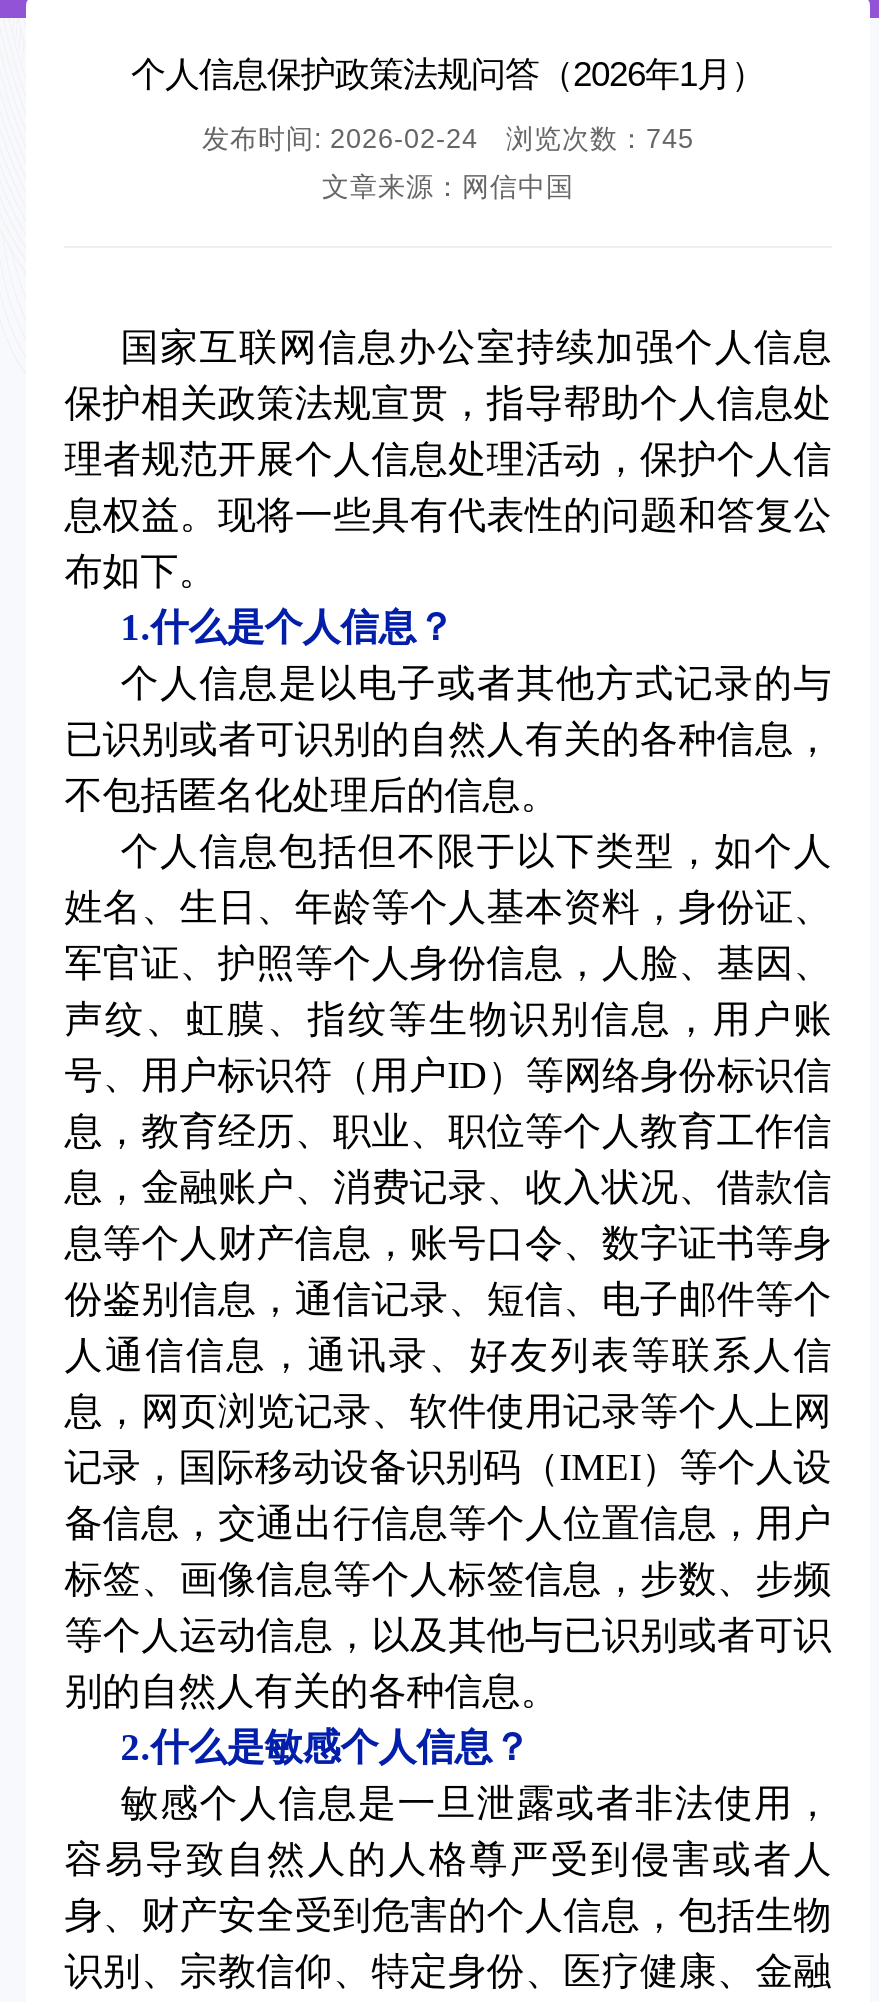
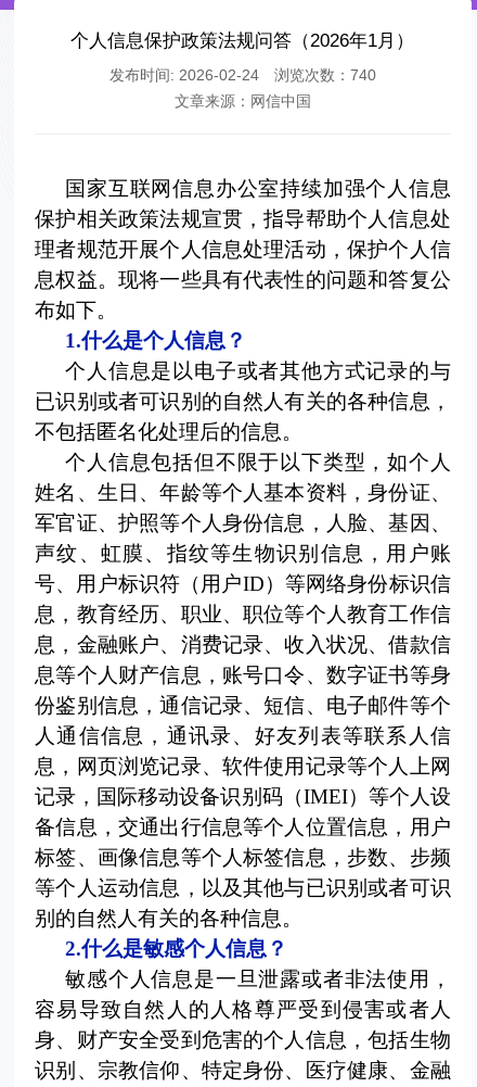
- 发布时间: 2026-02-24 浏览次数：745
+ 发布时间: 2026-02-24 浏览次数：740
